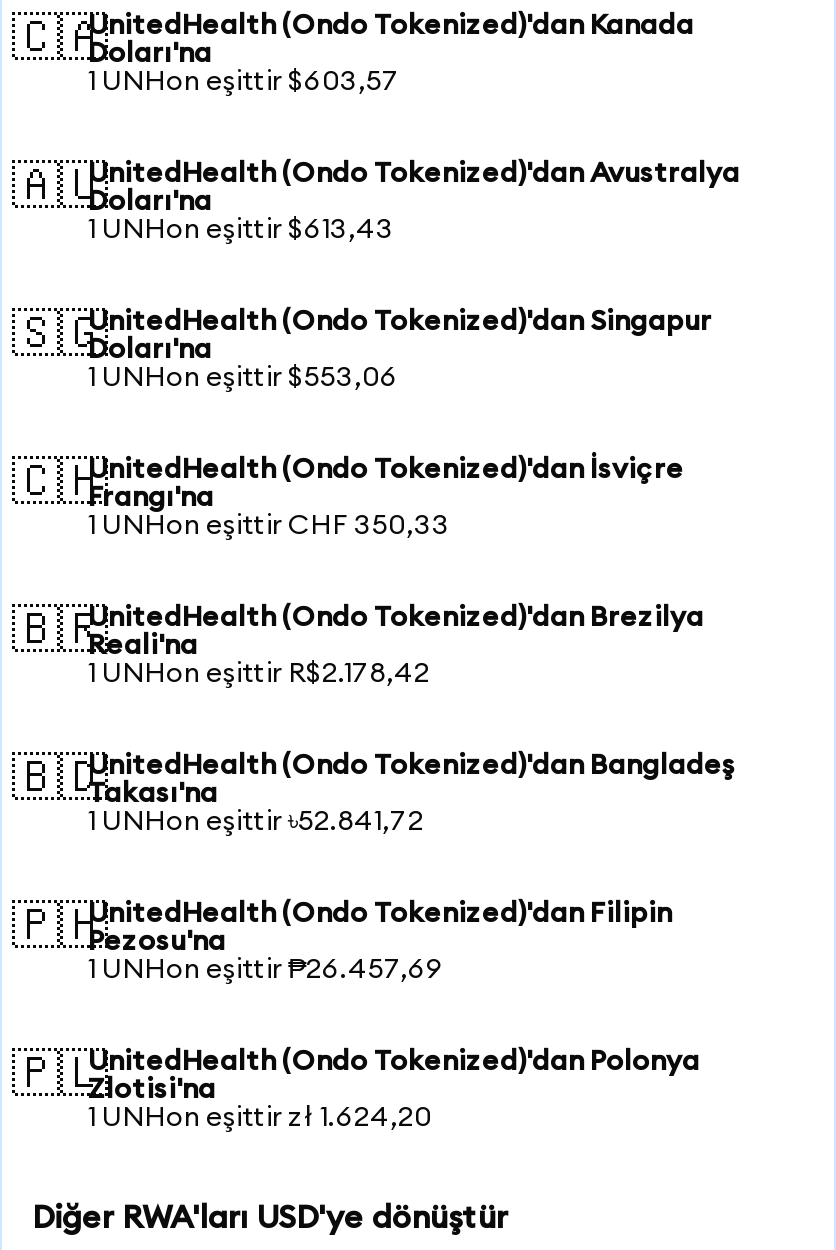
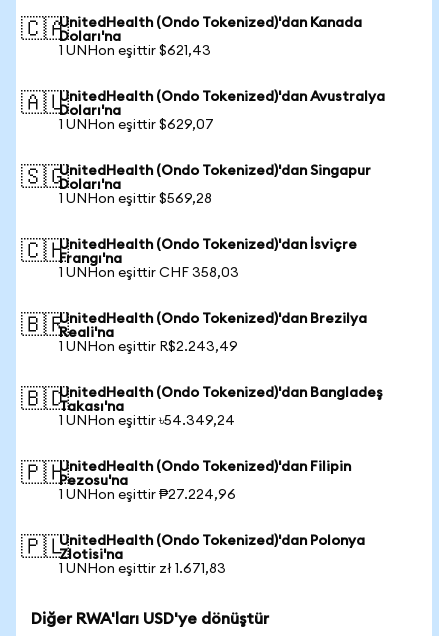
- 1 UNHon eşittir $603,57
+ 1 UNHon eşittir $621,43

- 1 UNHon eşittir $613,43
+ 1 UNHon eşittir $629,07

- 1 UNHon eşittir $553,06
+ 1 UNHon eşittir $569,28

- 1 UNHon eşittir CHF 350,33
+ 1 UNHon eşittir CHF 358,03

- 1 UNHon eşittir R$2.178,42
+ 1 UNHon eşittir R$2.243,49

- 1 UNHon eşittir ৳52.841,72
+ 1 UNHon eşittir ৳54.349,24

- 1 UNHon eşittir ₱26.457,69
+ 1 UNHon eşittir ₱27.224,96

- 1 UNHon eşittir zł 1.624,20
+ 1 UNHon eşittir zł 1.671,83
